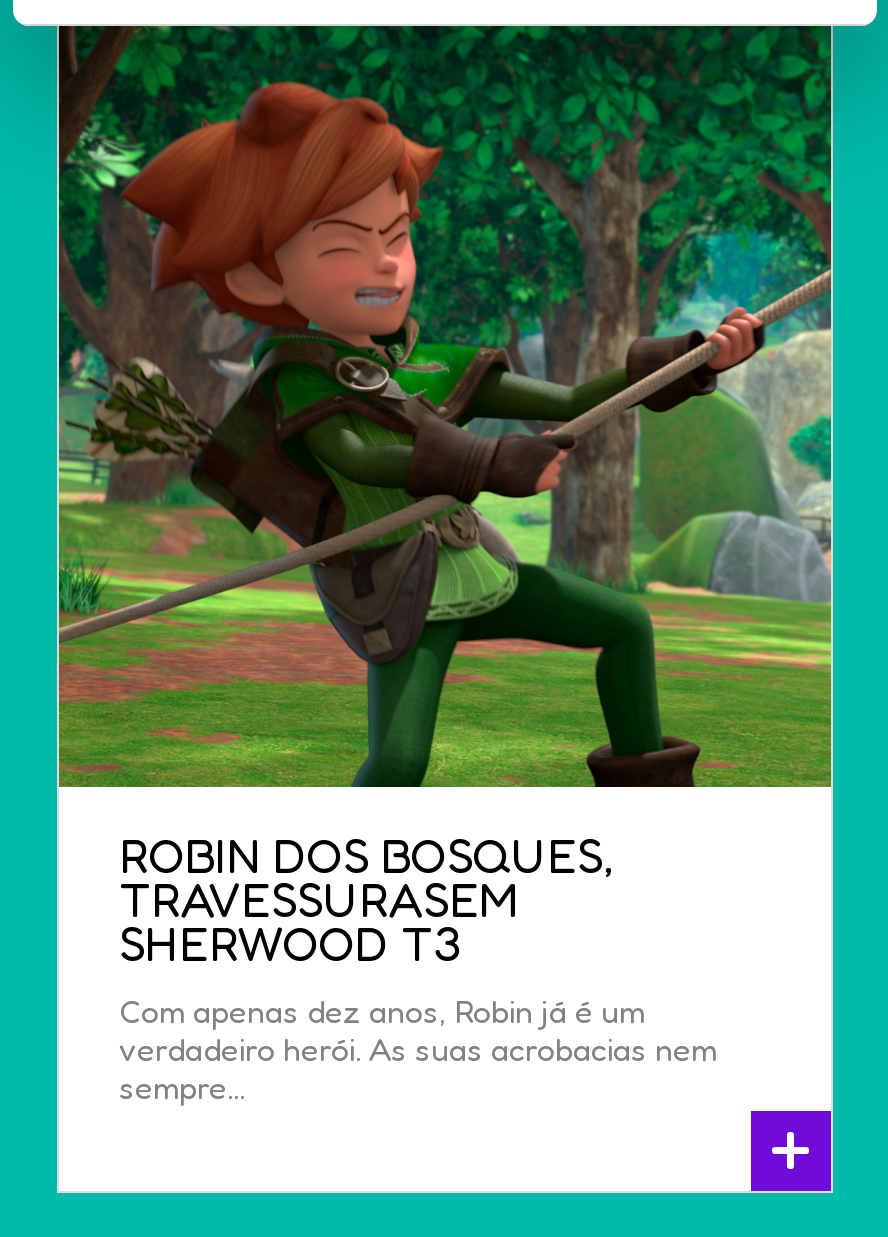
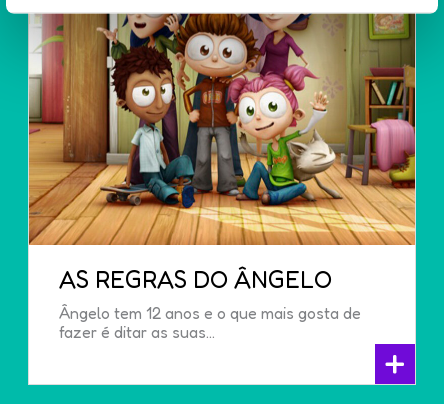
- [image]
- ROBIN DOS BOSQUES,
- TRAVESSURASEM
- SHERWOOD T3
- Com apenas dez anos, Robin já é um
- verdadeiro herói. As suas acrobacias nem
- sempre...
+ [image]
+ AS REGRAS DO ÂNGELO
+ Ângelo tem 12 anos e o que mais gosta de
+ fazer é ditar as suas...
